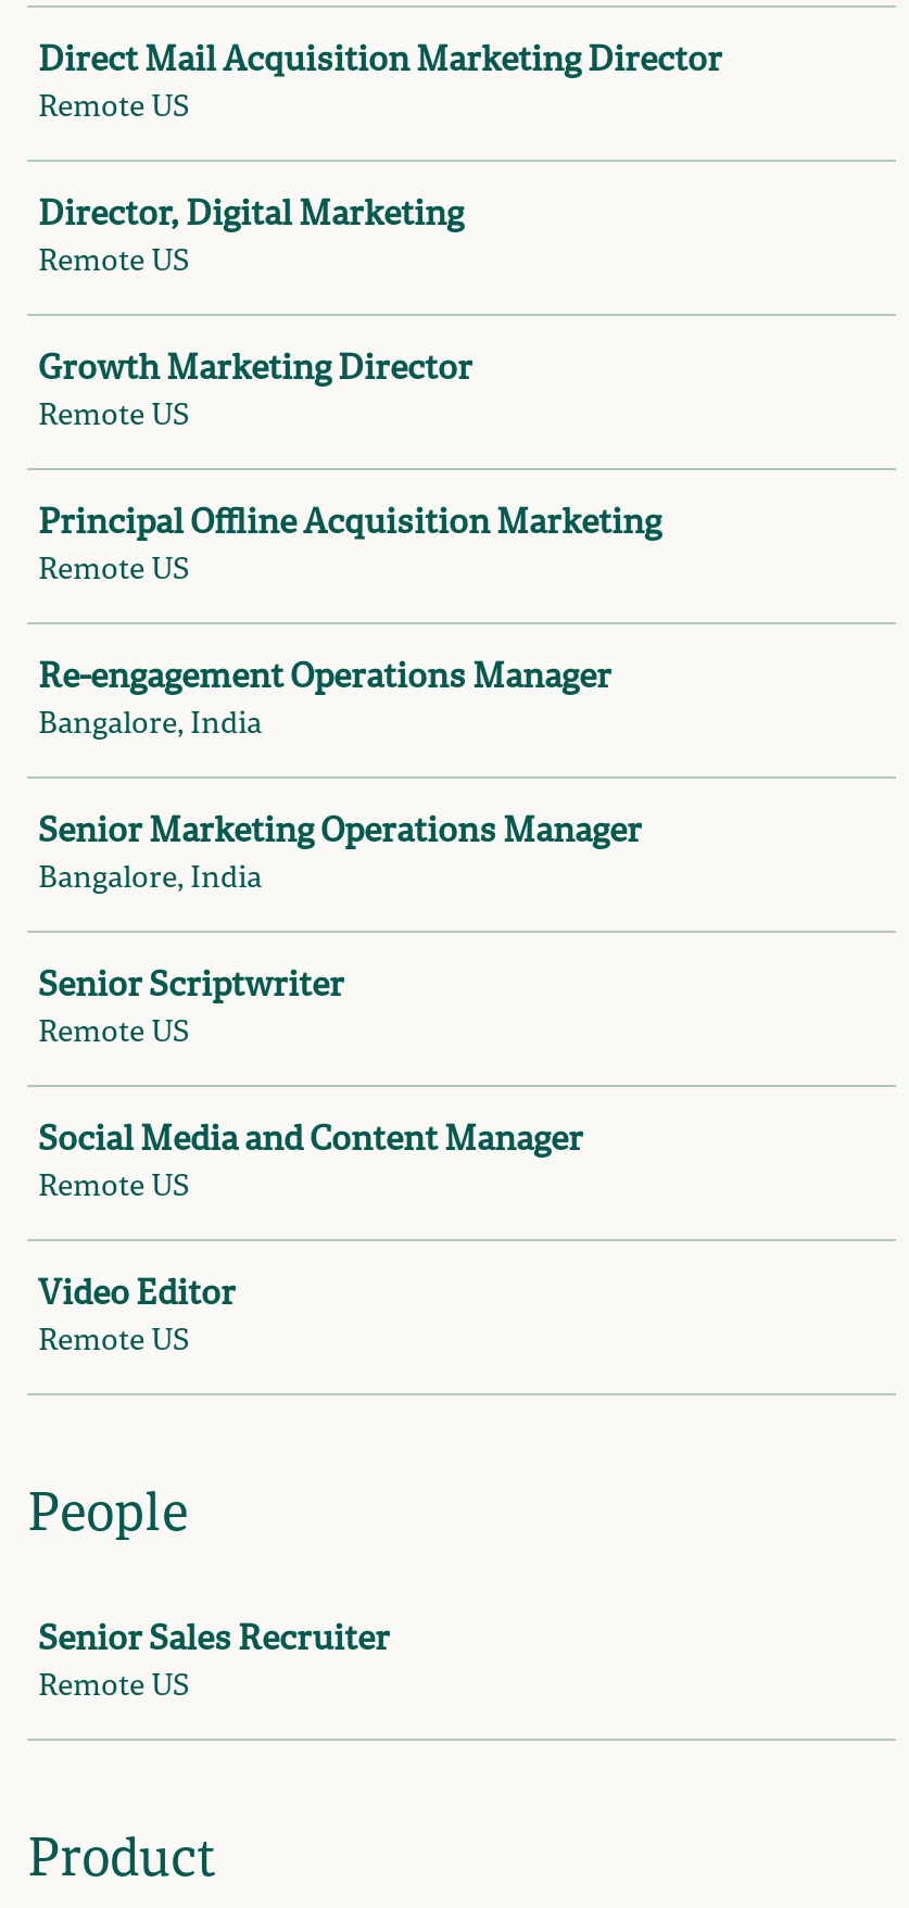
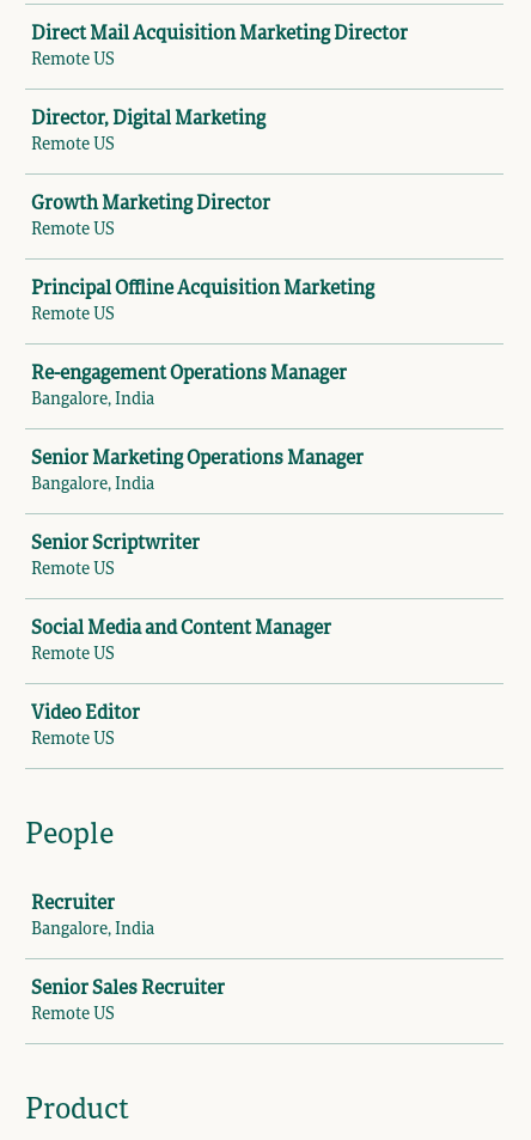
+ Recruiter
+ Bangalore, India
